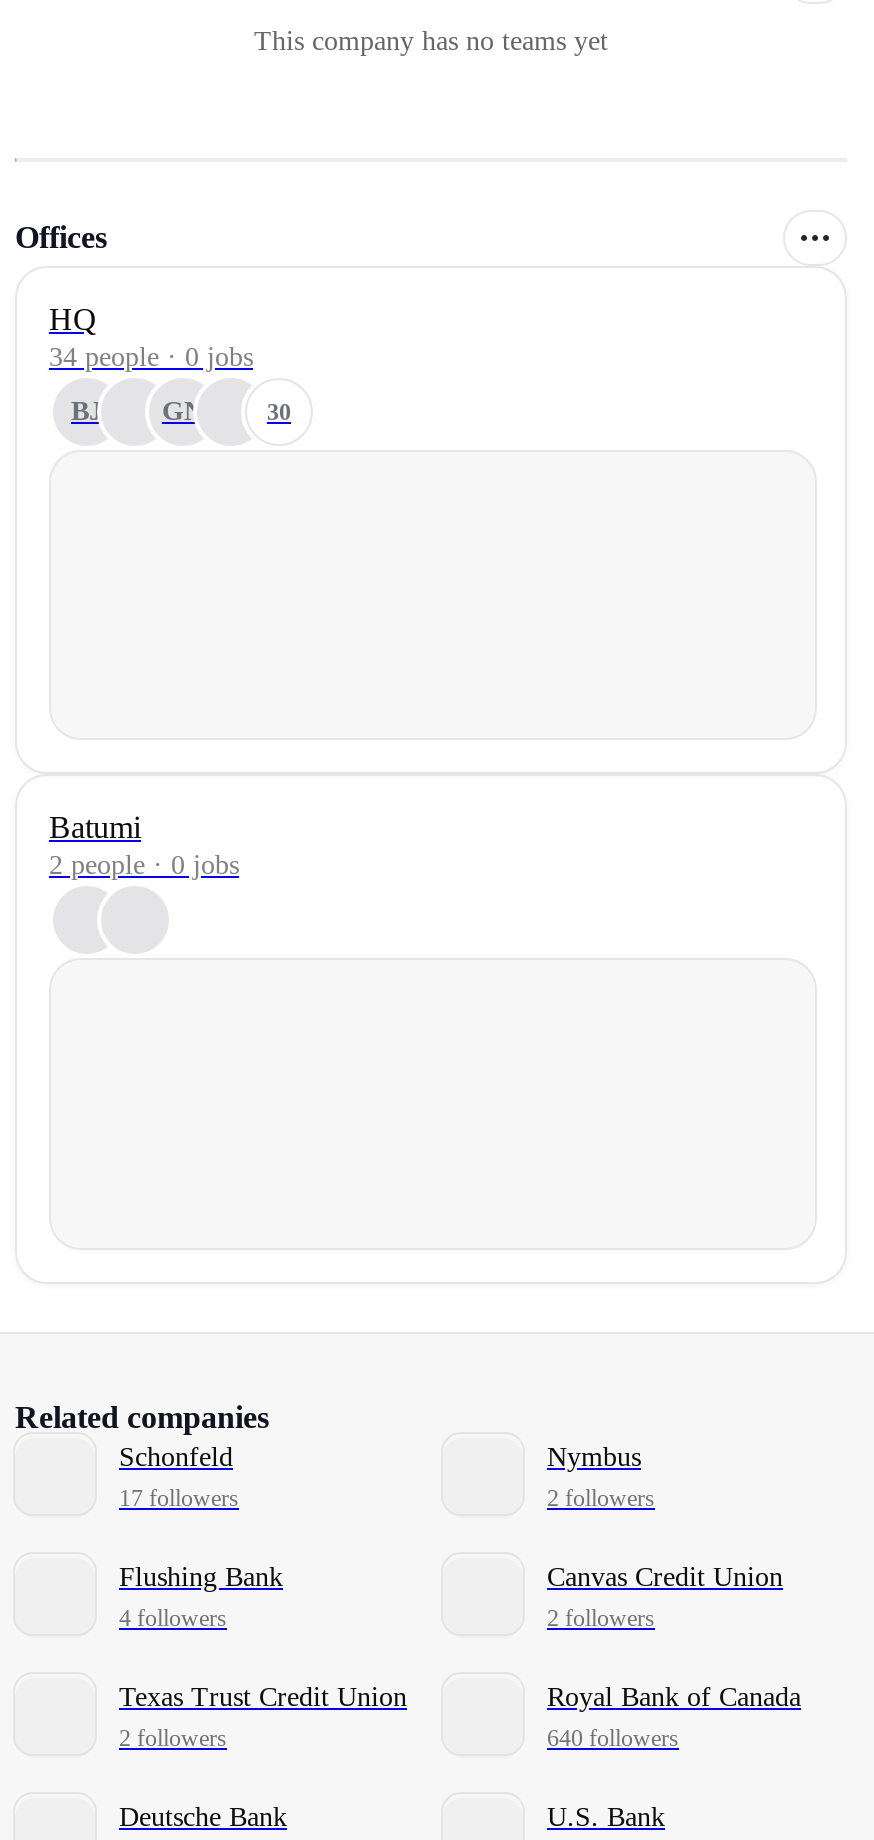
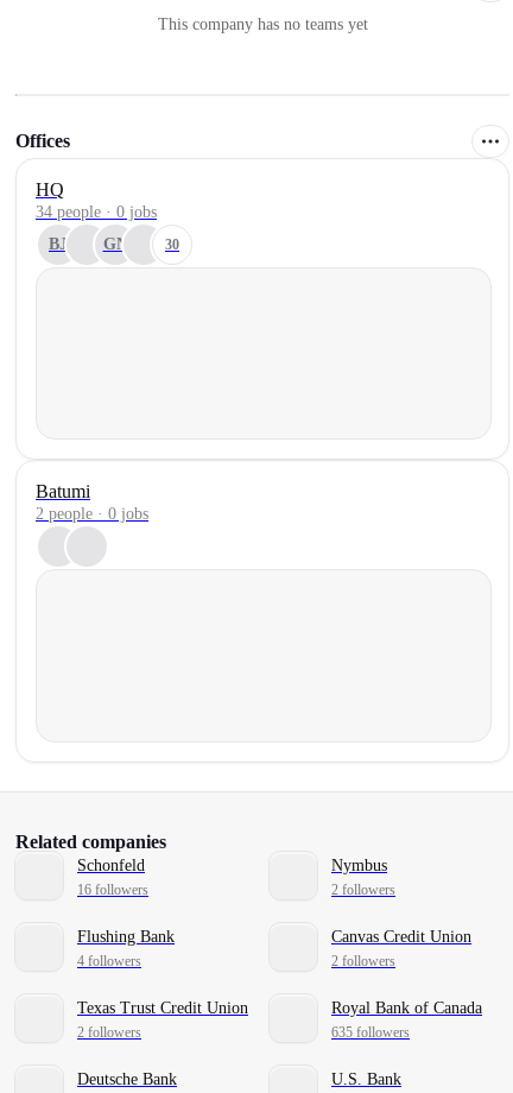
- 17 followers
+ 16 followers

- 640 followers
+ 635 followers
